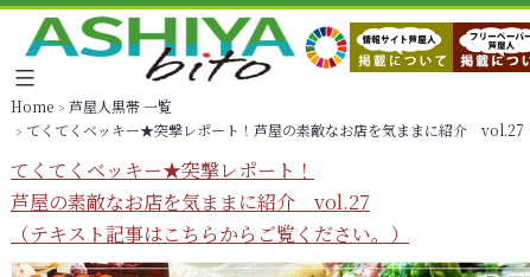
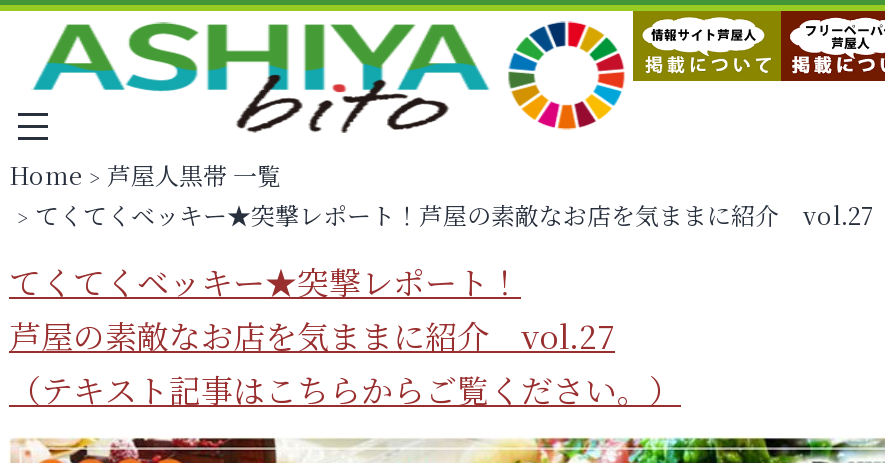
- [image]
+ [image]
